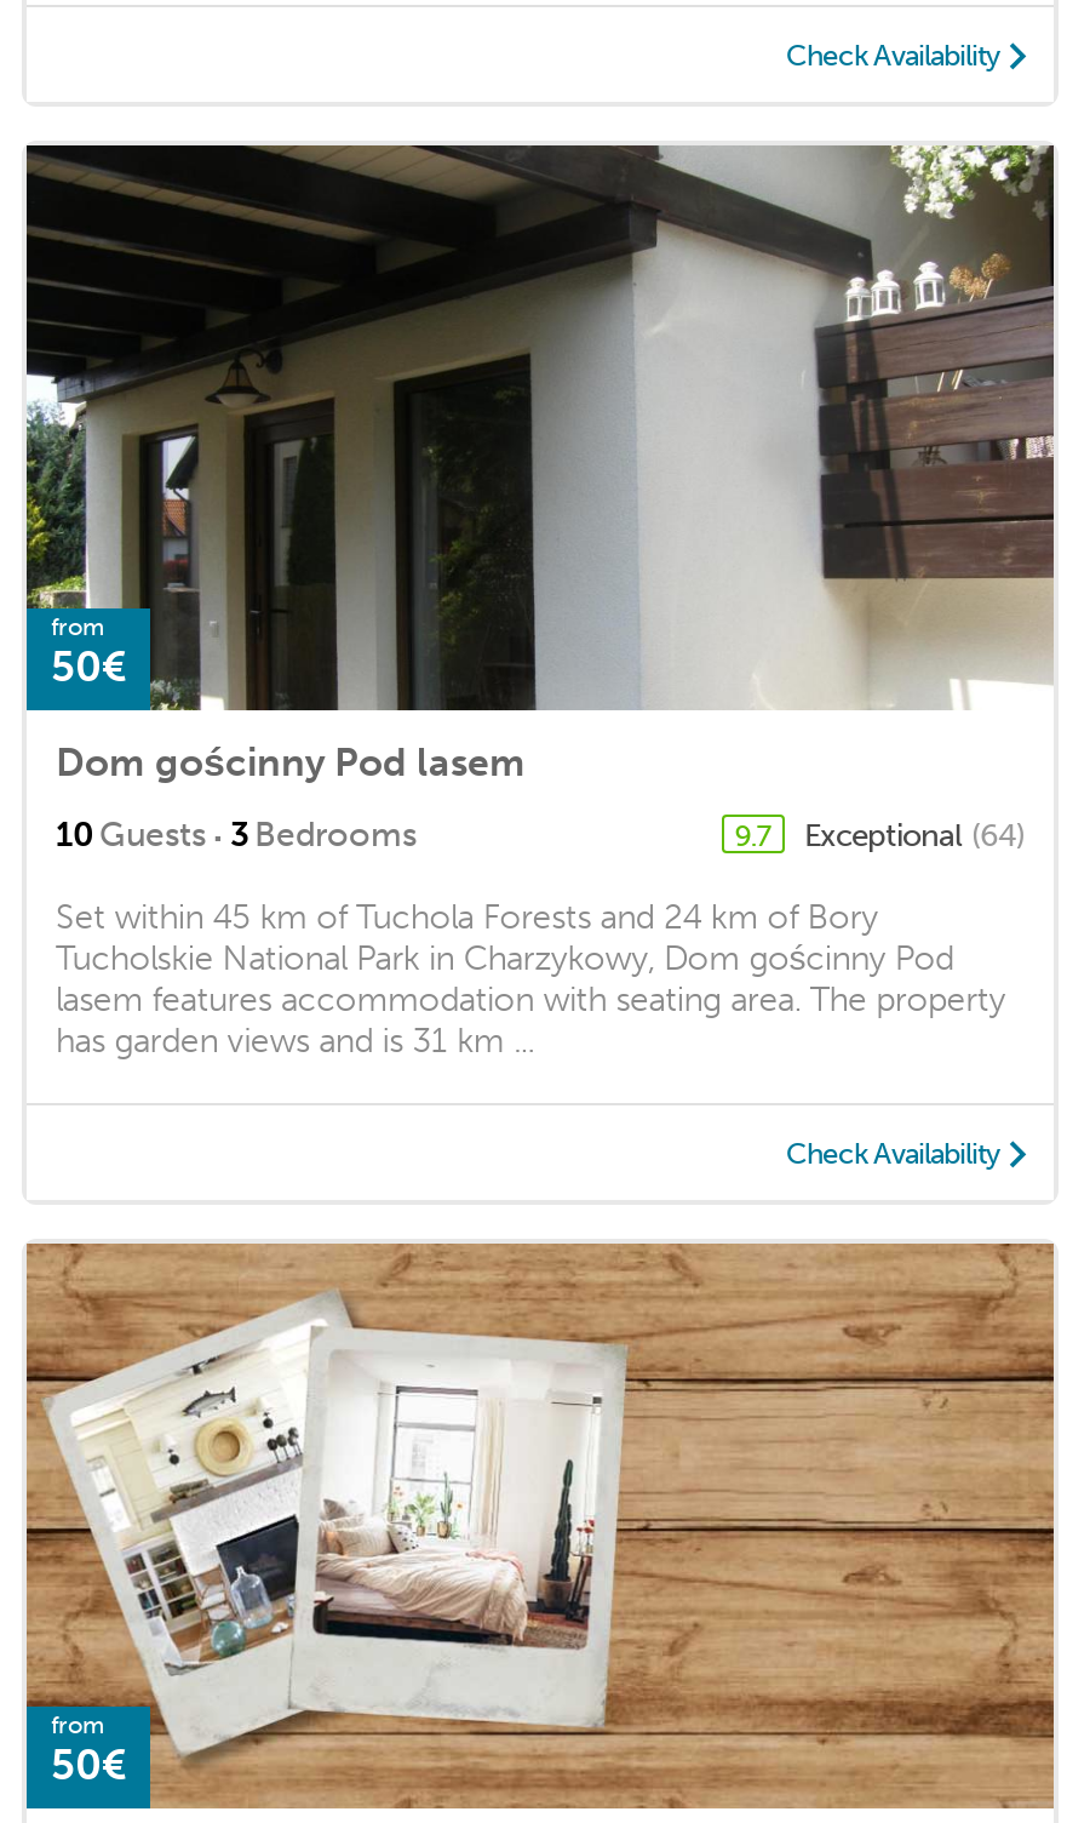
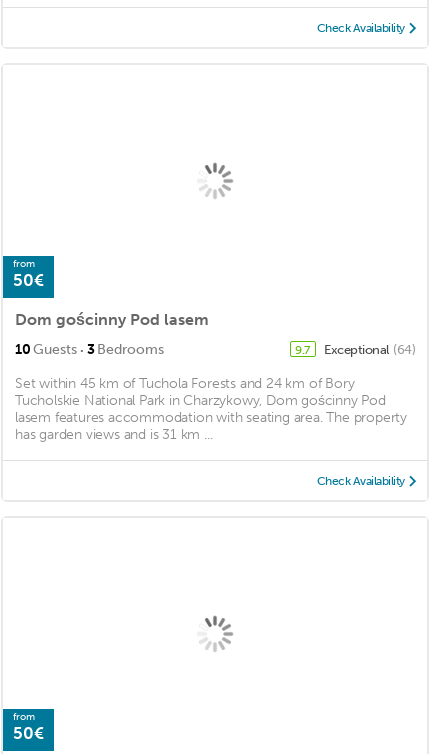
- [image]

- [image]
